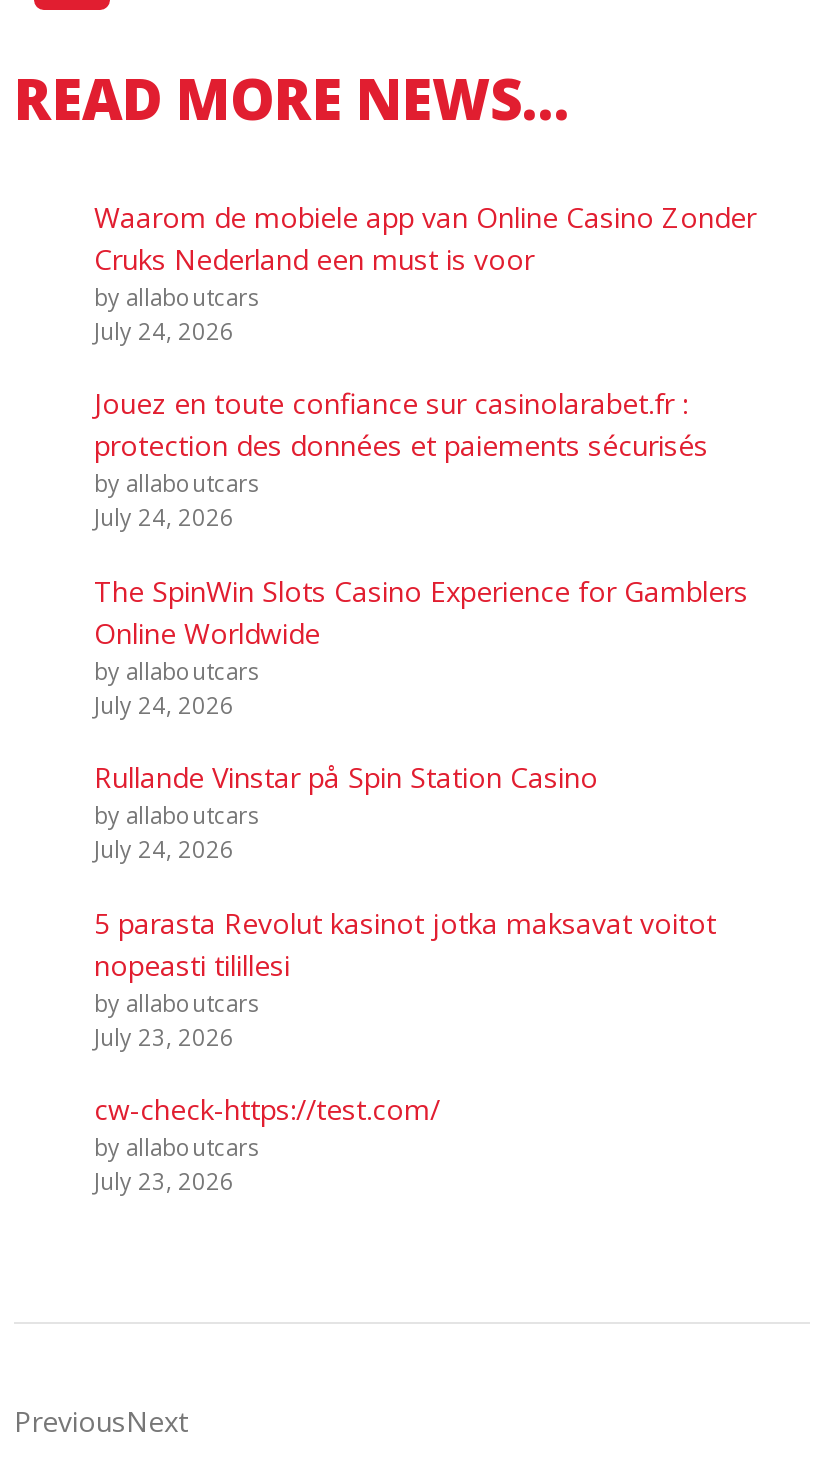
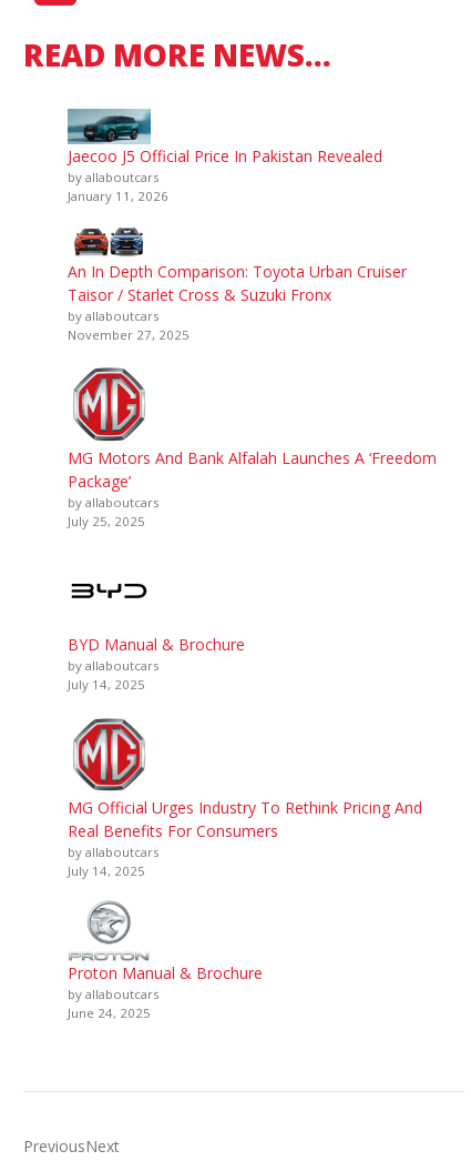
- Waarom de mobiele app van Online Casino Zonder
- Cruks Nederland een must is voor
+ Jaecoo J5 Official Price In Pakistan Revealed

- July 24, 2026
+ January 11, 2026

- Jouez en toute confiance sur casinolarabet.fr :
- protection des données et paiements sécurisés
+ An In Depth Comparison: Toyota Urban Cruiser
+ Taisor / Starlet Cross & Suzuki Fronx

- July 24, 2026
+ November 27, 2025

- The SpinWin Slots Casino Experience for Gamblers
- Online Worldwide
+ MG Motors And Bank Alfalah Launches A ‘Freedom
+ Package’

- July 24, 2026
+ July 25, 2025

- Rullande Vinstar på Spin Station Casino
+ BYD Manual & Brochure

- July 24, 2026
+ July 14, 2025

- 5 parasta Revolut kasinot jotka maksavat voitot
- nopeasti tilillesi
+ MG Official Urges Industry To Rethink Pricing And
+ Real Benefits For Consumers

- July 23, 2026
+ July 14, 2025

- cw-check-https://test.com/
+ Proton Manual & Brochure

- July 23, 2026
+ June 24, 2025
